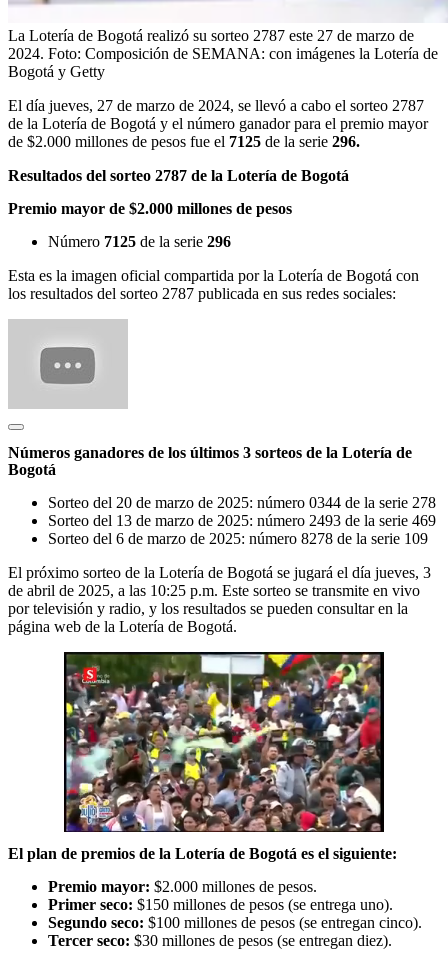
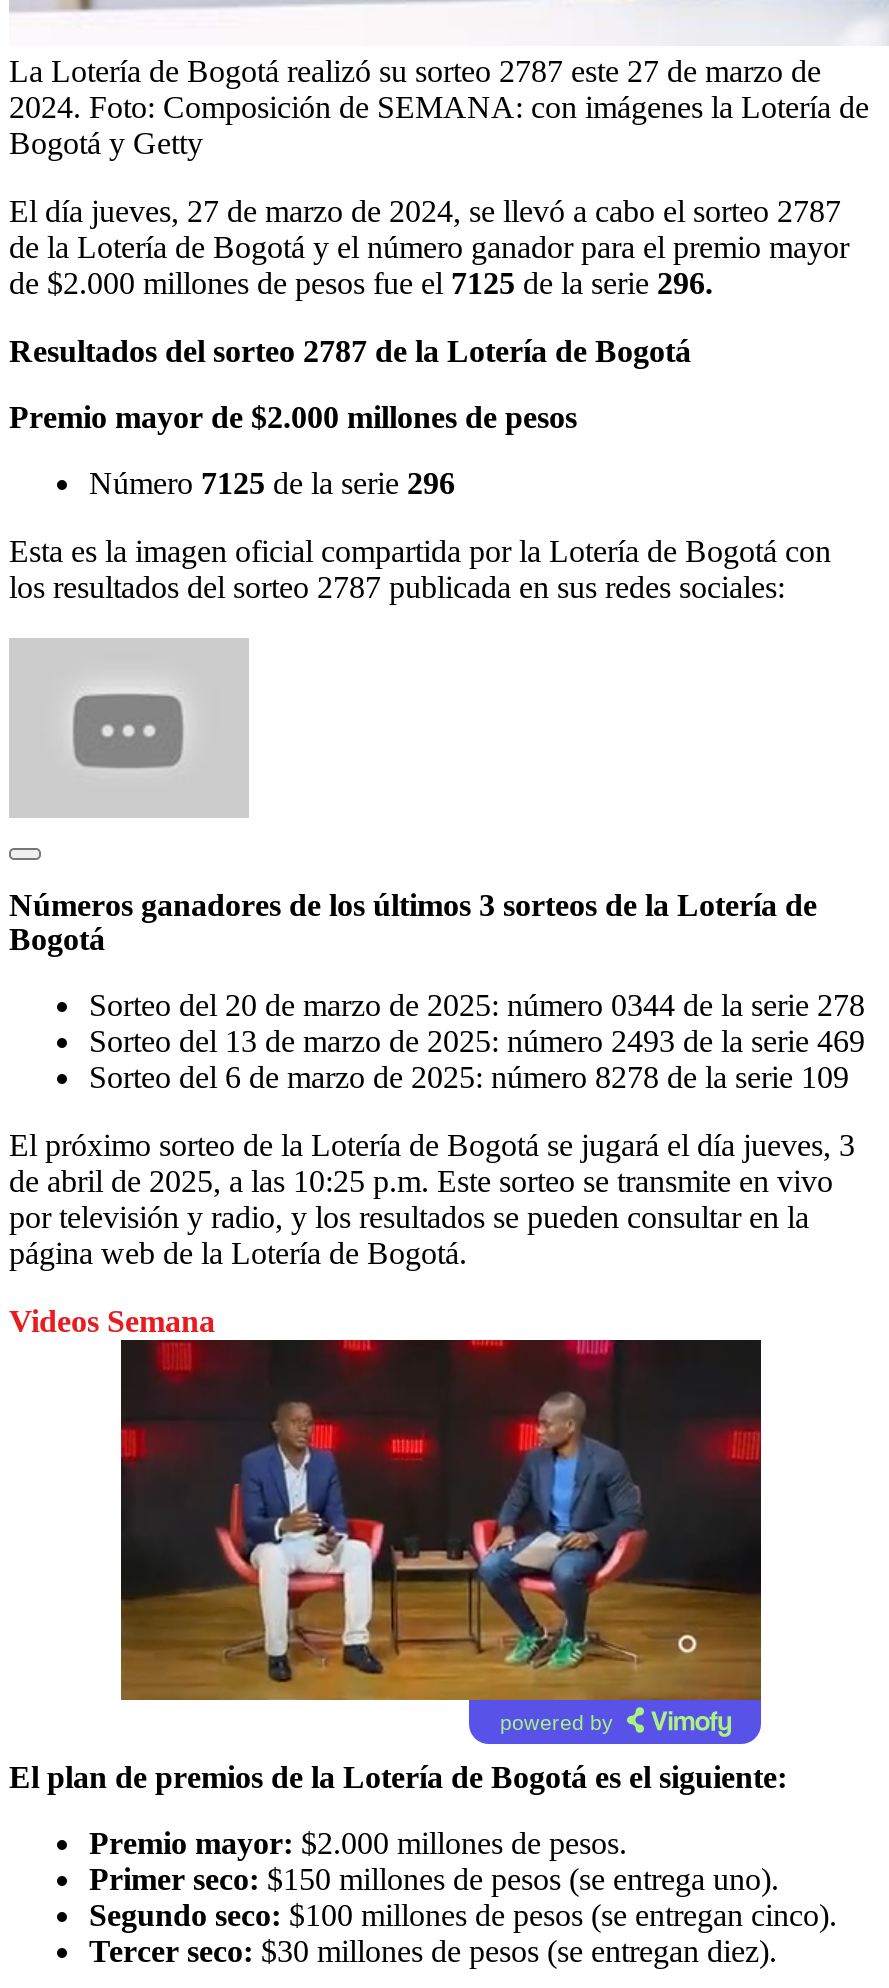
+ Videos Semana

+ powered by

- [image]
+ [image]
